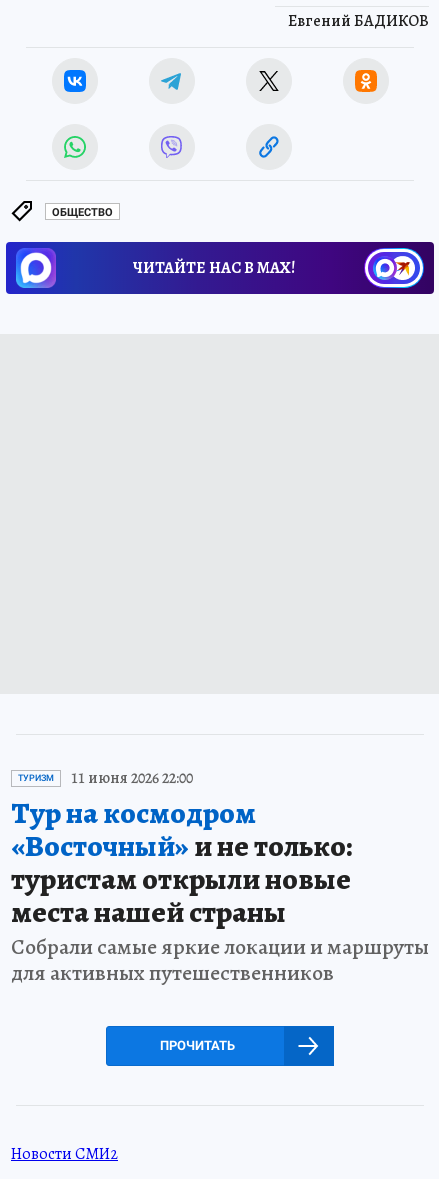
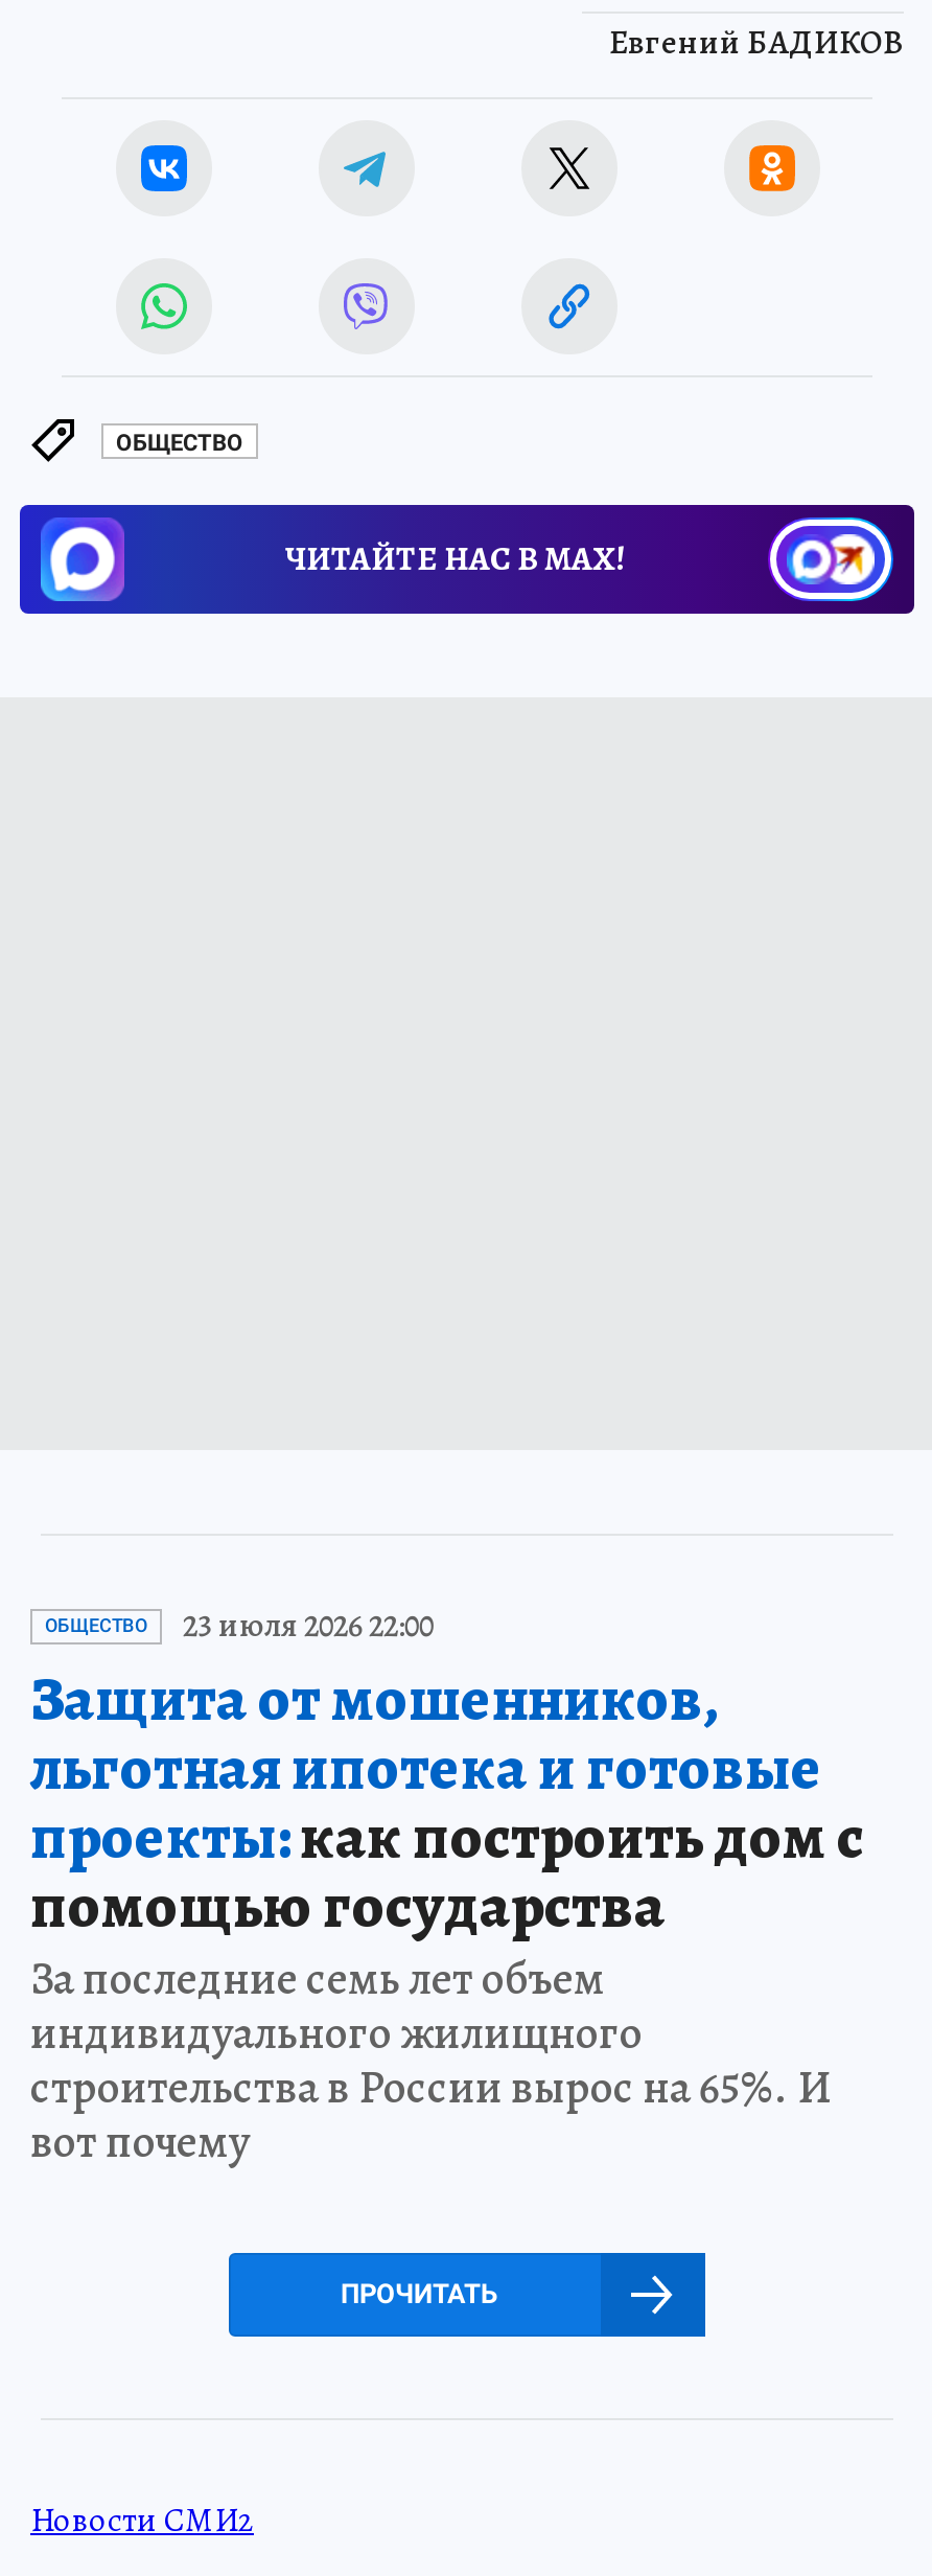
- ТУРИЗМ
- 11 июня 2026 22:00
- Тур на космодром
- «Восточный»и не только:
- туристам открыли новые
- места нашей страны
- Собрали самые яркие локации и маршруты
- для активных путешественников
+ ОБЩЕСТВО
+ 23 июля 2026 22:00
+ Защита от мошенников,
+ льготная ипотека и готовые
+ проекты:как построить дом с
+ помощью государства
+ За последние семь лет объем
+ индивидуального жилищного
+ строительства в России вырос на 65%. И
+ вот почему
